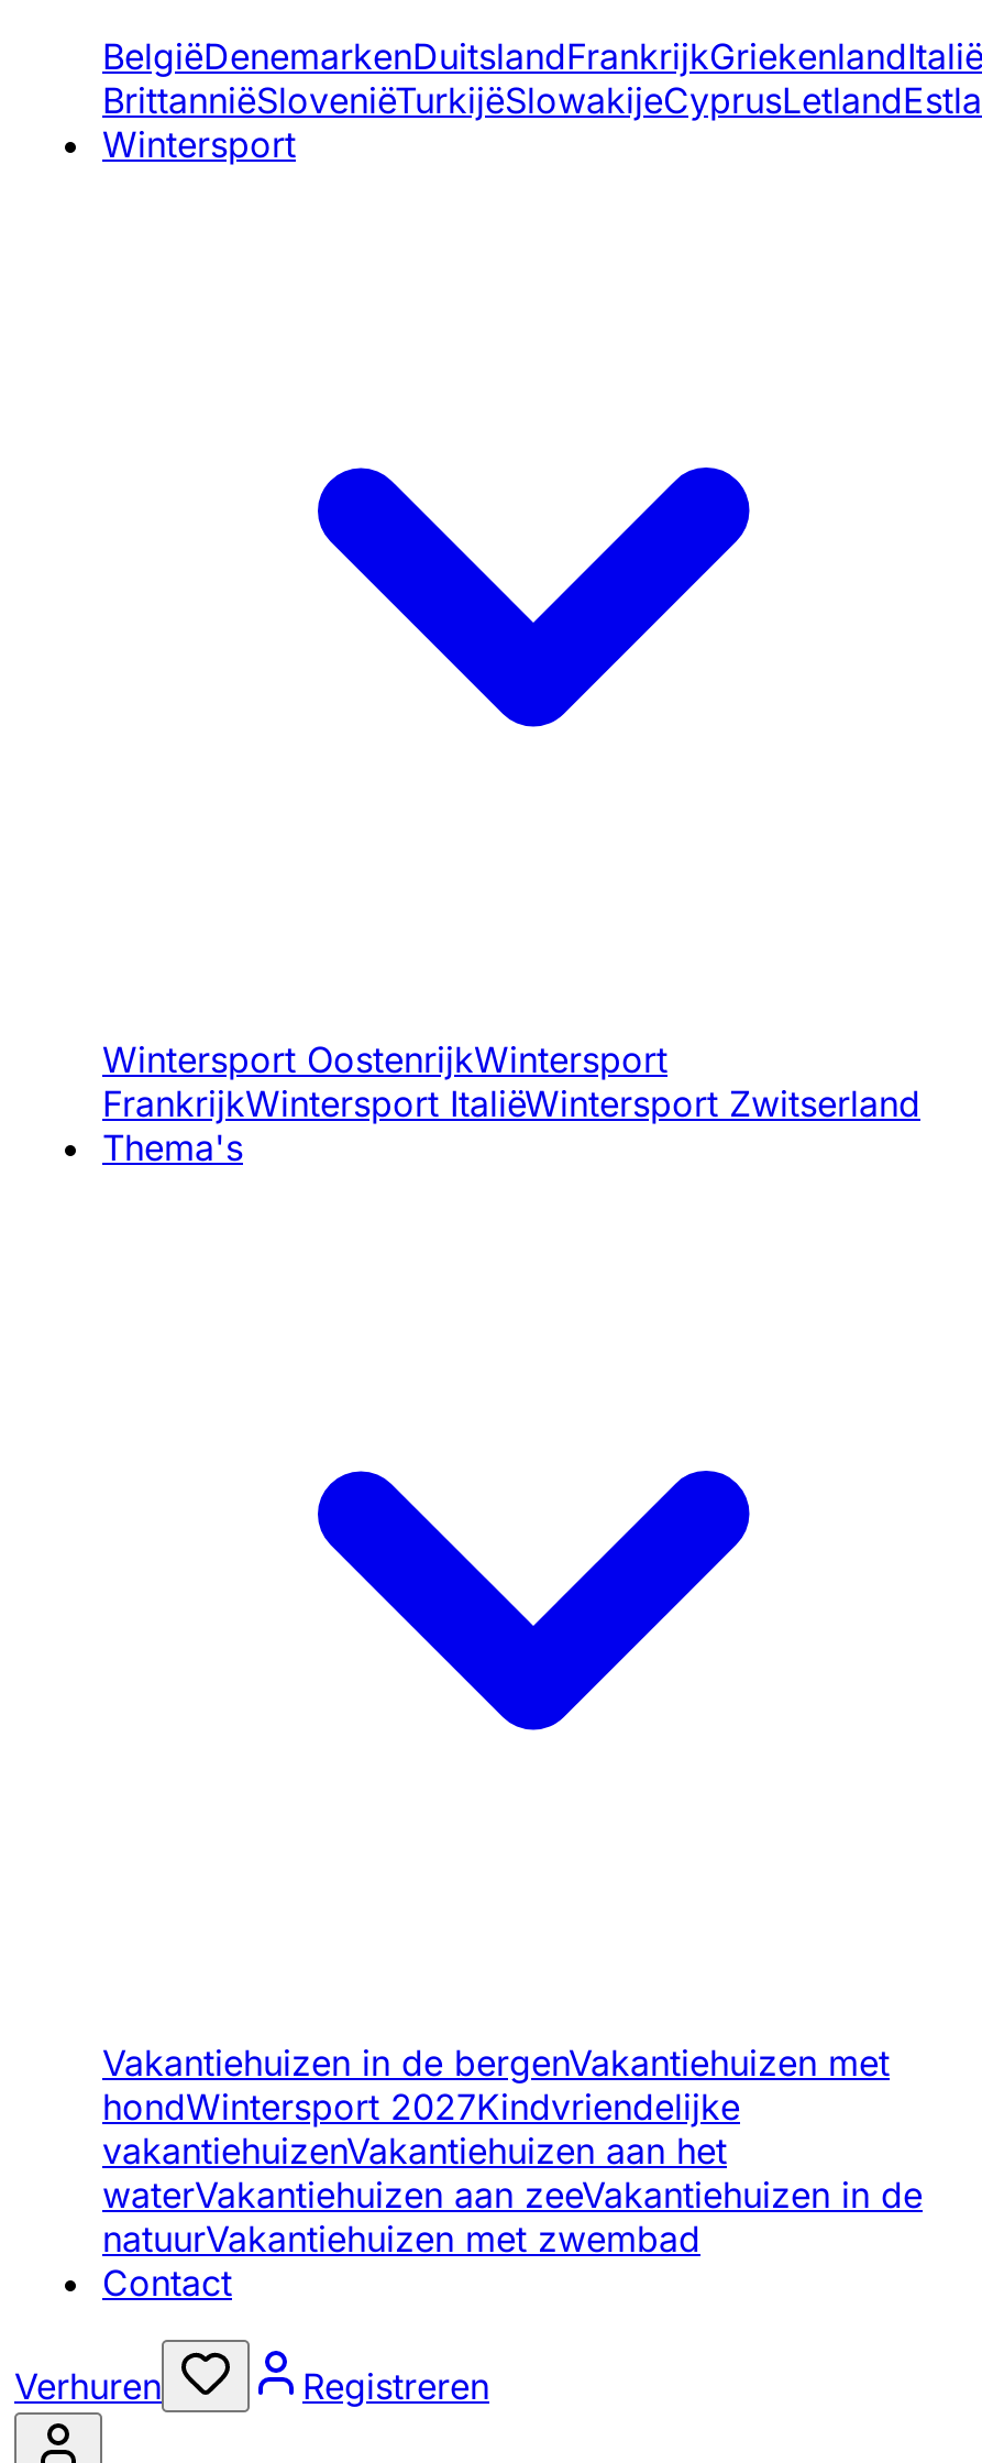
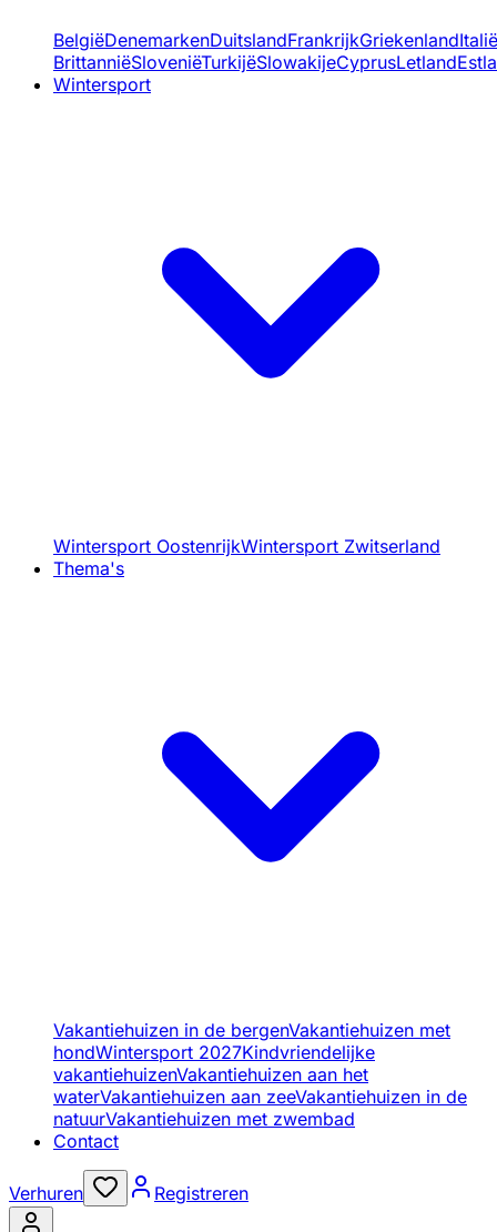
- Wintersport OostenrijkWintersport
- FrankrijkWintersport ItaliëWintersport Zwitserland
+ Wintersport OostenrijkWintersport Zwitserland
